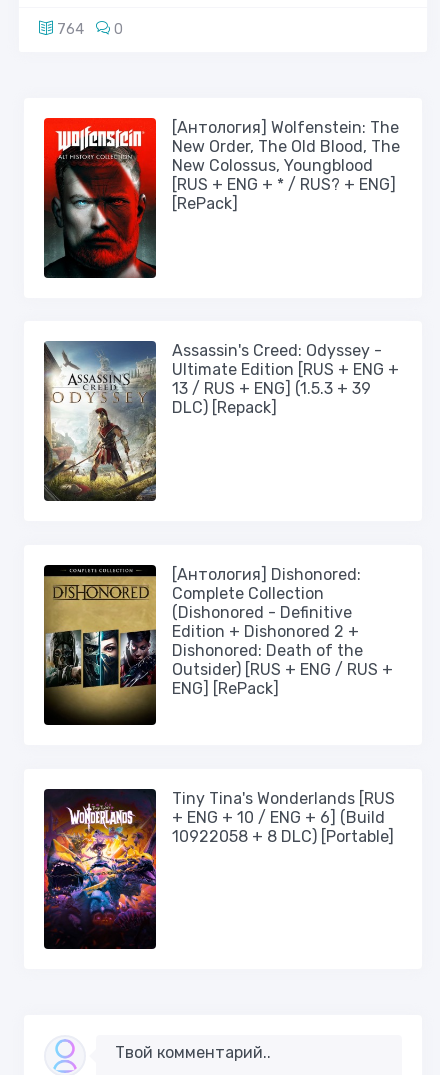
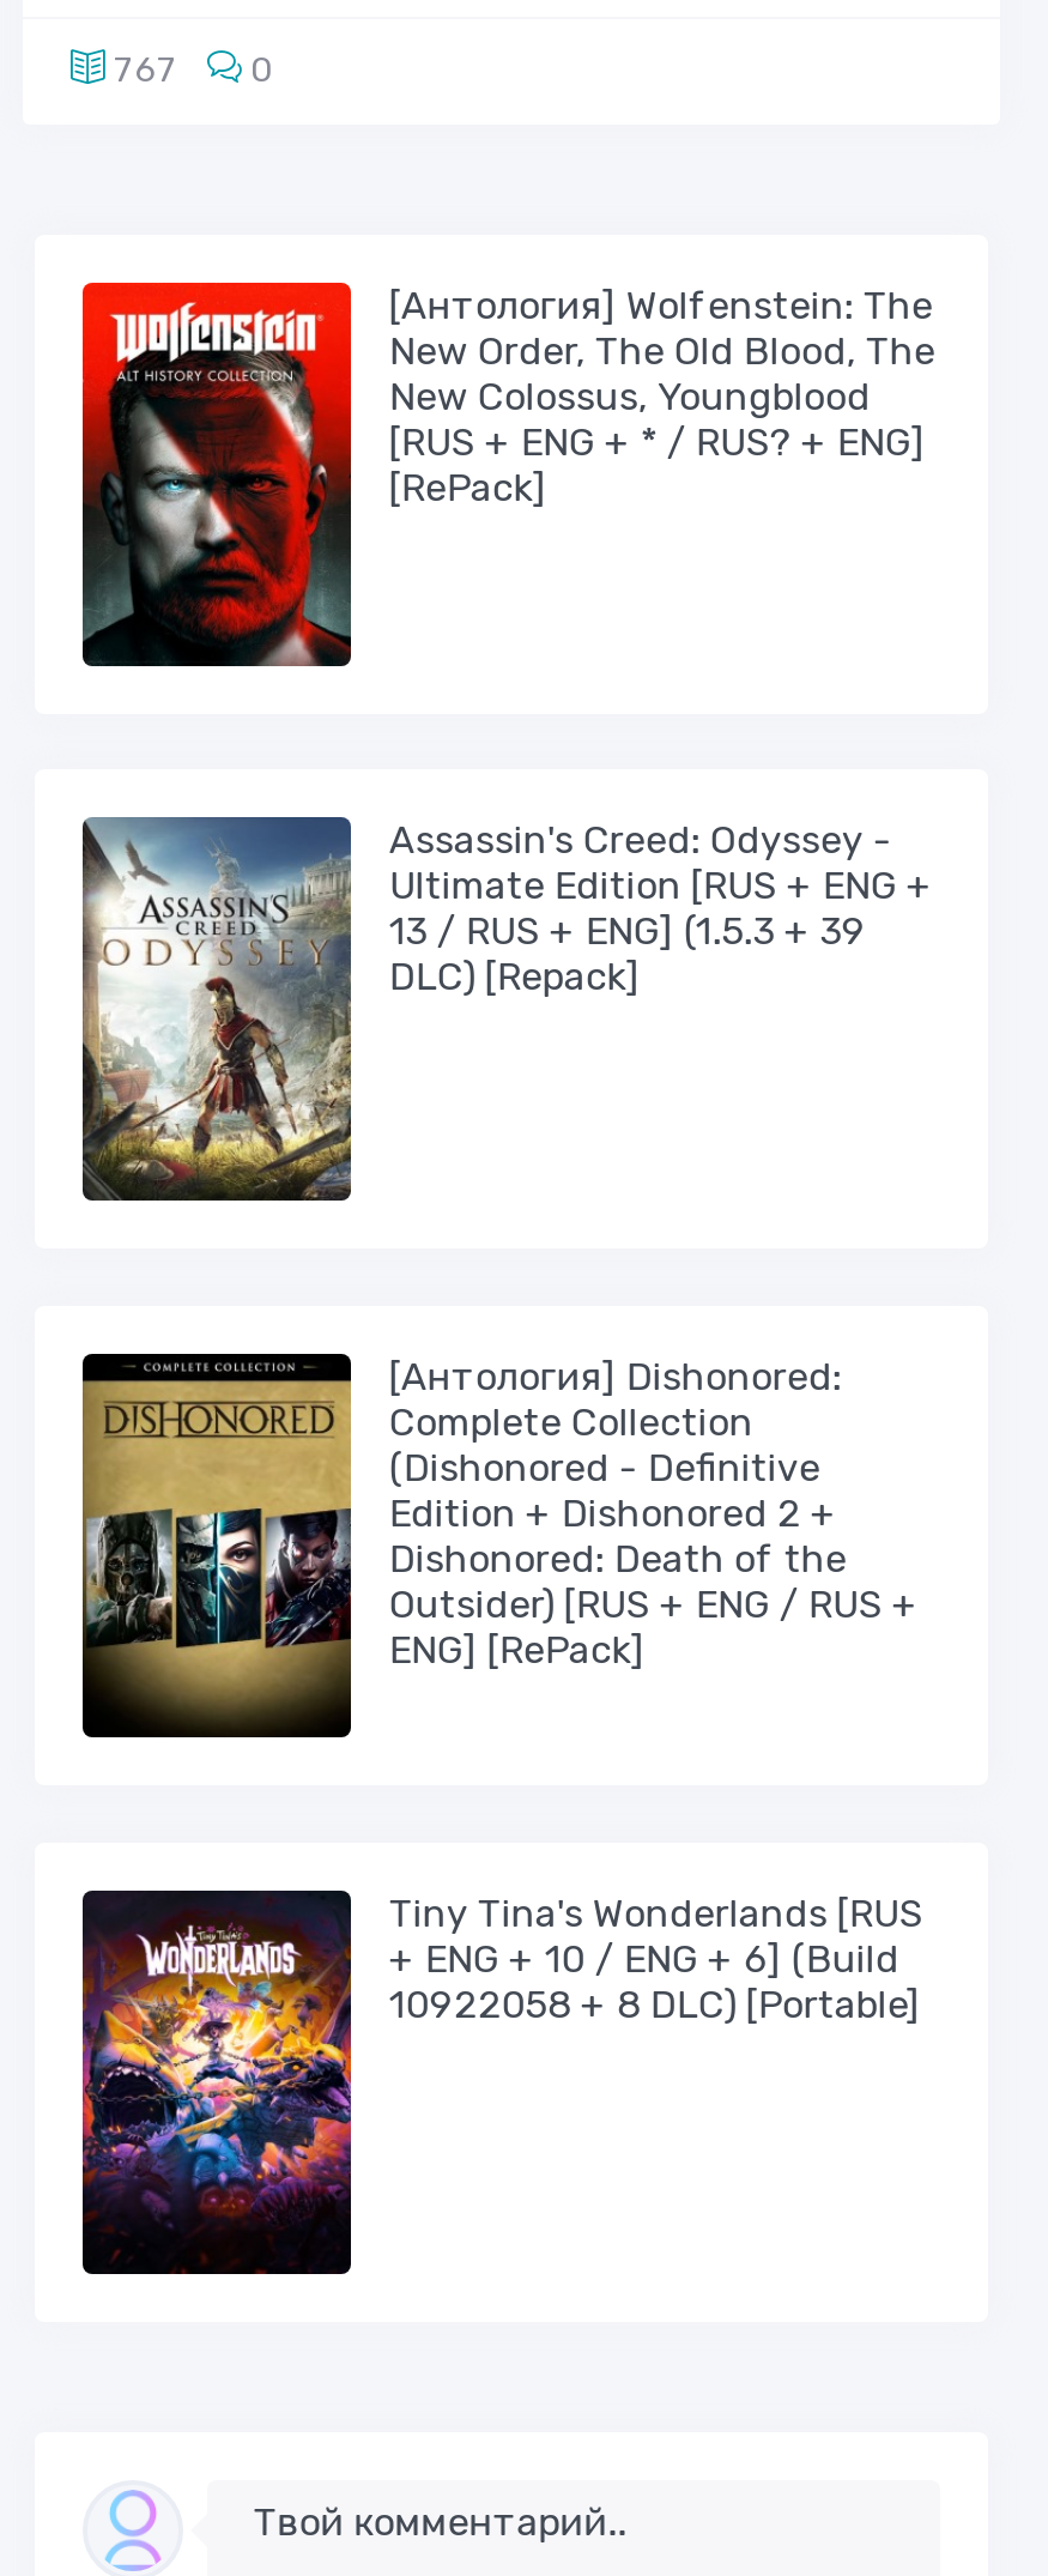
- 764 0
+ 767 0
